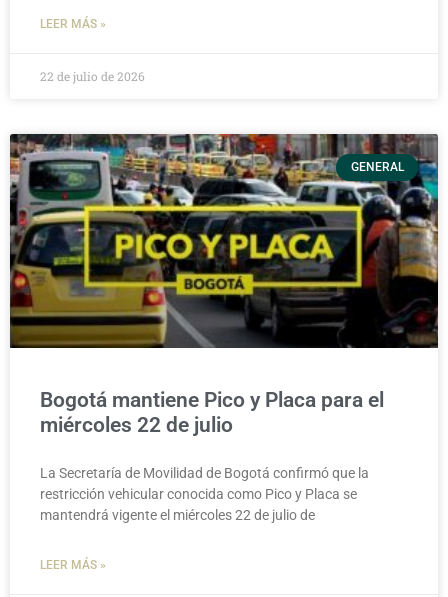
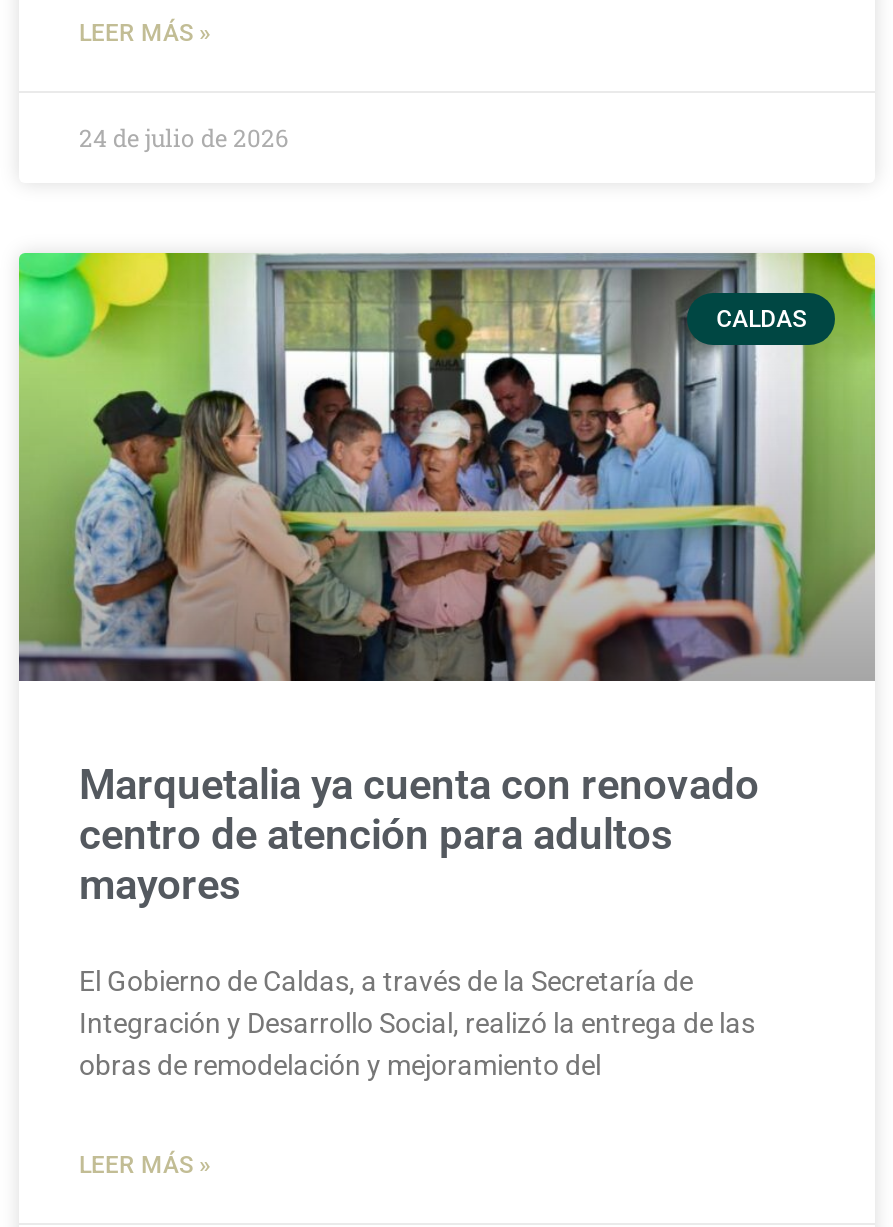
- 22 de julio de 2026
+ 24 de julio de 2026

- [image]
- GENERAL
+ [image]
+ CALDAS

- Bogotá mantiene Pico y Placa para el
- miércoles 22 de julio
+ Marquetalia ya cuenta con renovado
+ centro de atención para adultos
+ mayores

- La Secretaría de Movilidad de Bogotá confirmó que la
- restricción vehicular conocida como Pico y Placa se
- mantendrá vigente el miércoles 22 de julio de
+ El Gobierno de Caldas, a través de la Secretaría de
+ Integración y Desarrollo Social, realizó la entrega de las
+ obras de remodelación y mejoramiento del
